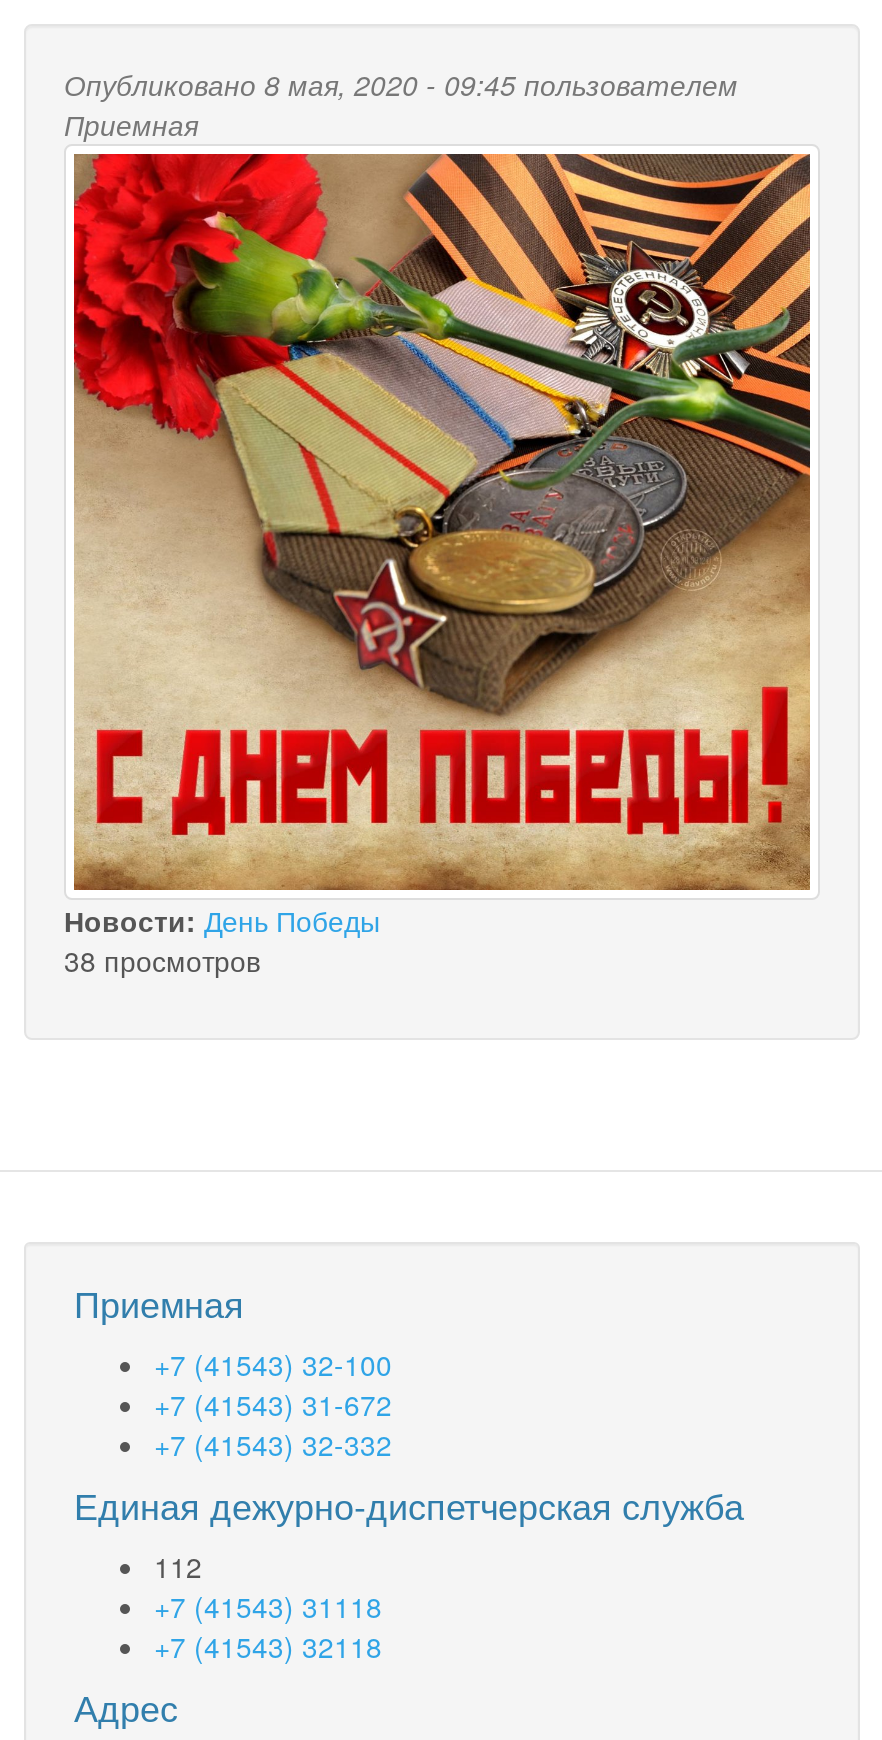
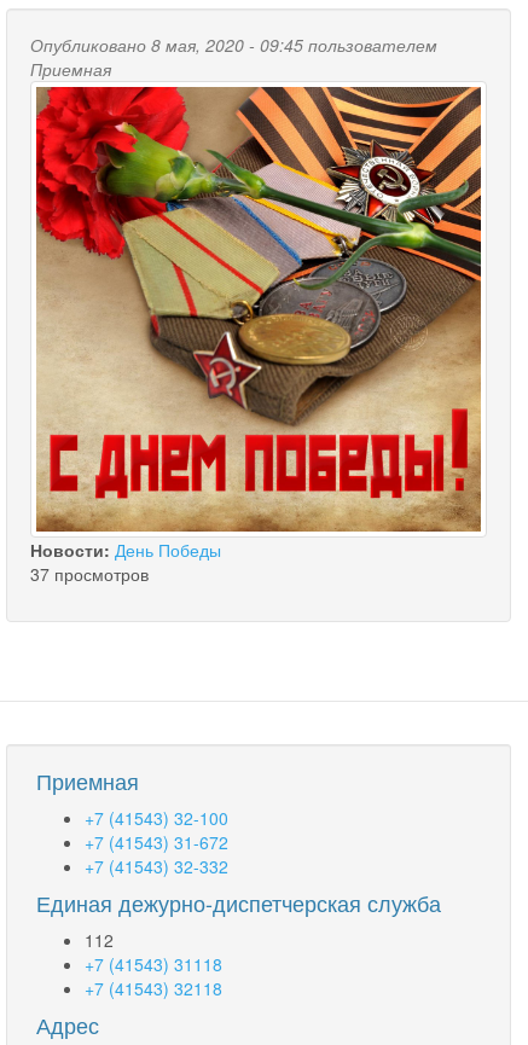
- 38 просмотров
+ 37 просмотров
